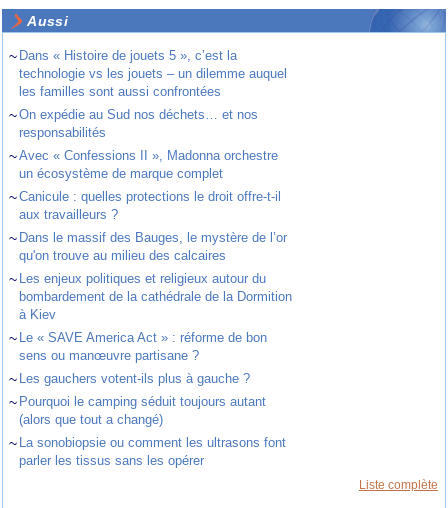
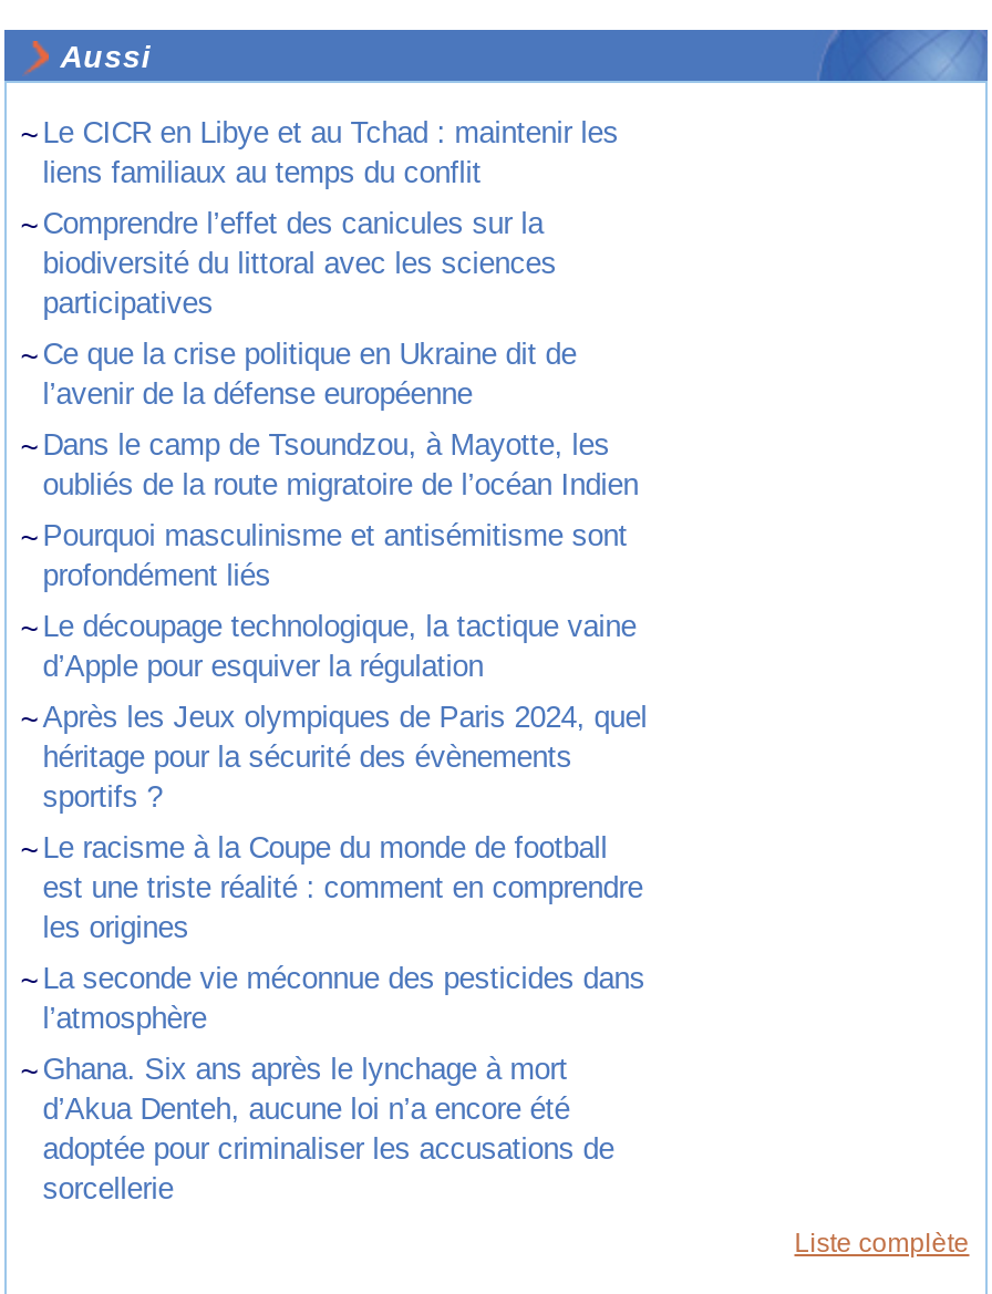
- ~ Dans « Histoire de jouets 5 », c’est la
- technologie vs les jouets – un dilemme auquel
- les familles sont aussi confrontées
- ~ On expédie au Sud nos déchets… et nos
- responsabilités
- ~ Avec « Confessions II », Madonna orchestre
- un écosystème de marque complet
- ~ Canicule : quelles protections le droit offre-t-il
- aux travailleurs ?
- ~ Dans le massif des Bauges, le mystère de l’or
- qu'on trouve au milieu des calcaires
- ~ Les enjeux politiques et religieux autour du
- bombardement de la cathédrale de la Dormition
- à Kiev
- ~ Le « SAVE America Act » : réforme de bon
- sens ou manœuvre partisane ?
- ~ Les gauchers votent-ils plus à gauche ?
- ~ Pourquoi le camping séduit toujours autant
- (alors que tout a changé)
- ~ La sonobiopsie ou comment les ultrasons font
- parler les tissus sans les opérer
+ ~ Le CICR en Libye et au Tchad : maintenir les
+ liens familiaux au temps du conflit
+ ~ Comprendre l’effet des canicules sur la
+ biodiversité du littoral avec les sciences
+ participatives
+ ~ Ce que la crise politique en Ukraine dit de
+ l’avenir de la défense européenne
+ ~ Dans le camp de Tsoundzou, à Mayotte, les
+ oubliés de la route migratoire de l’océan Indien
+ ~ Pourquoi masculinisme et antisémitisme sont
+ profondément liés
+ ~ Le découpage technologique, la tactique vaine
+ d’Apple pour esquiver la régulation
+ ~ Après les Jeux olympiques de Paris 2024, quel
+ héritage pour la sécurité des évènements
+ sportifs ?
+ ~ Le racisme à la Coupe du monde de football
+ est une triste réalité : comment en comprendre
+ les origines
+ ~ La seconde vie méconnue des pesticides dans
+ l’atmosphère
+ ~ Ghana. Six ans après le lynchage à mort
+ d’Akua Denteh, aucune loi n’a encore été
+ adoptée pour criminaliser les accusations de
+ sorcellerie
